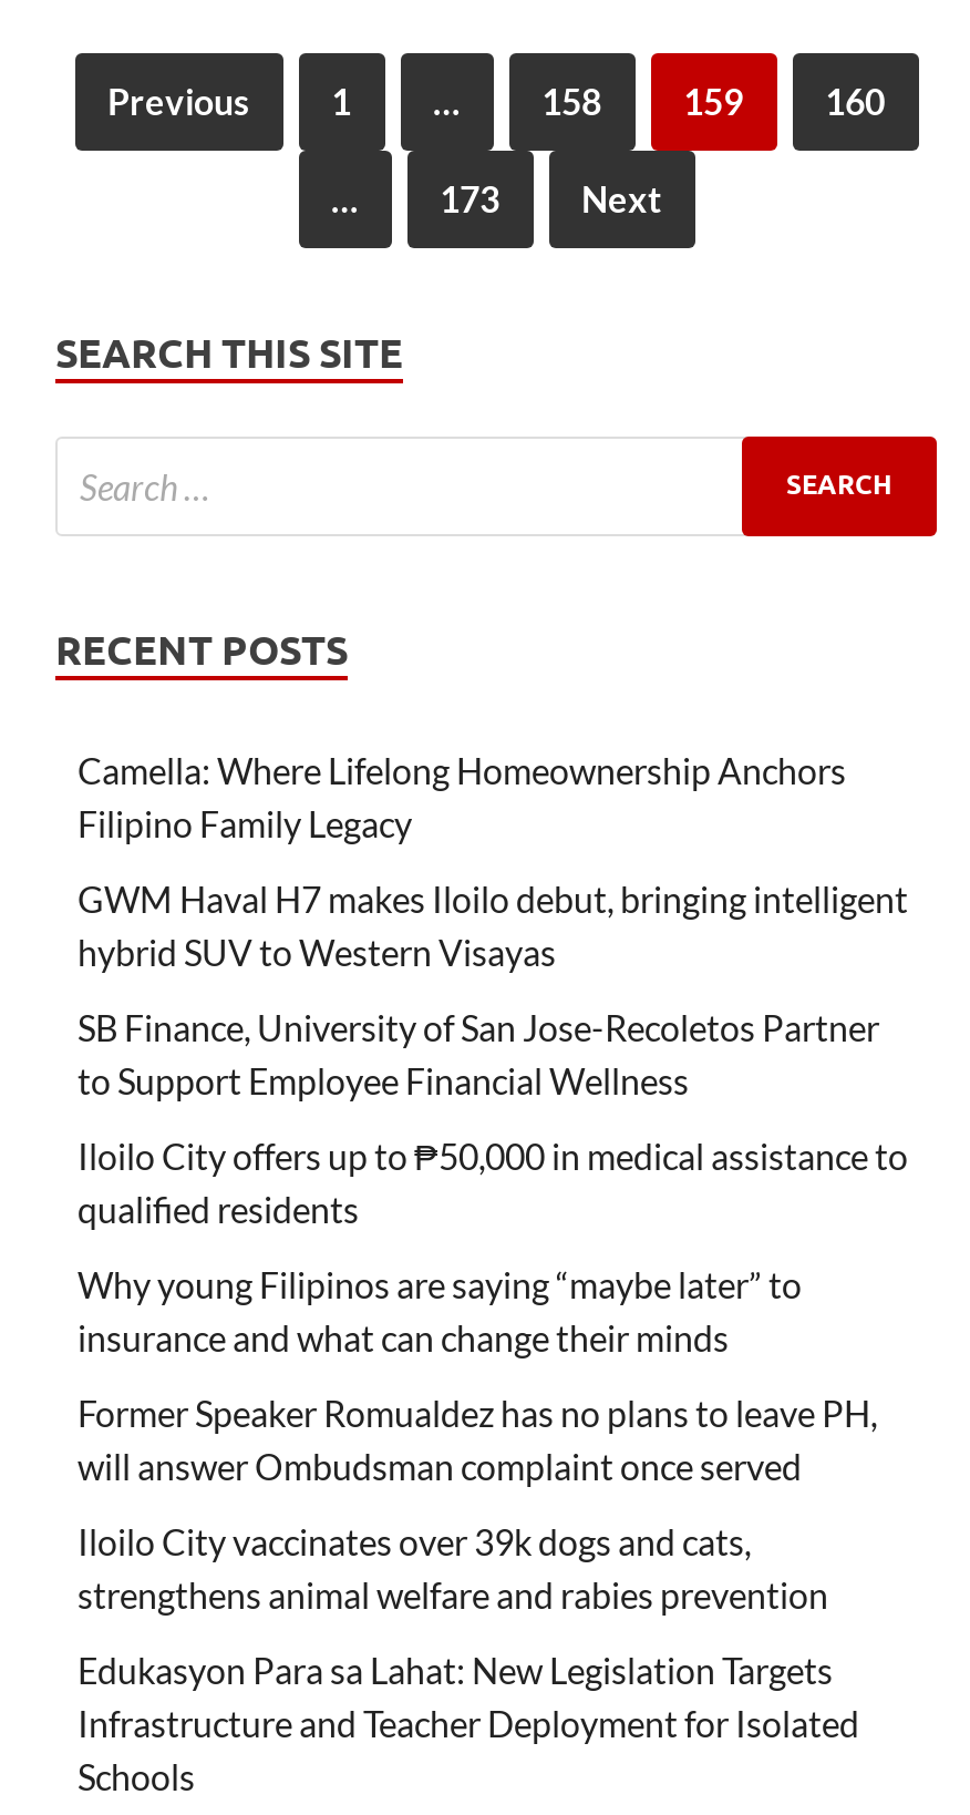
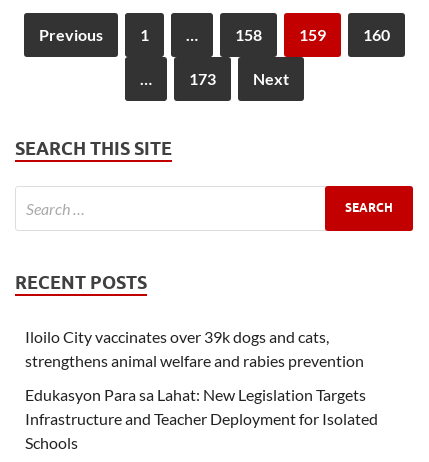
- Camella: Where Lifelong Homeownership Anchors
- Filipino Family Legacy
- GWM Haval H7 makes Iloilo debut, bringing intelligent
- hybrid SUV to Western Visayas
- SB Finance, University of San Jose-Recoletos Partner
- to Support Employee Financial Wellness
- Iloilo City offers up to ₱50,000 in medical assistance to
- qualified residents
- Why young Filipinos are saying “maybe later” to
- insurance and what can change their minds
- Former Speaker Romualdez has no plans to leave PH,
- will answer Ombudsman complaint once served
